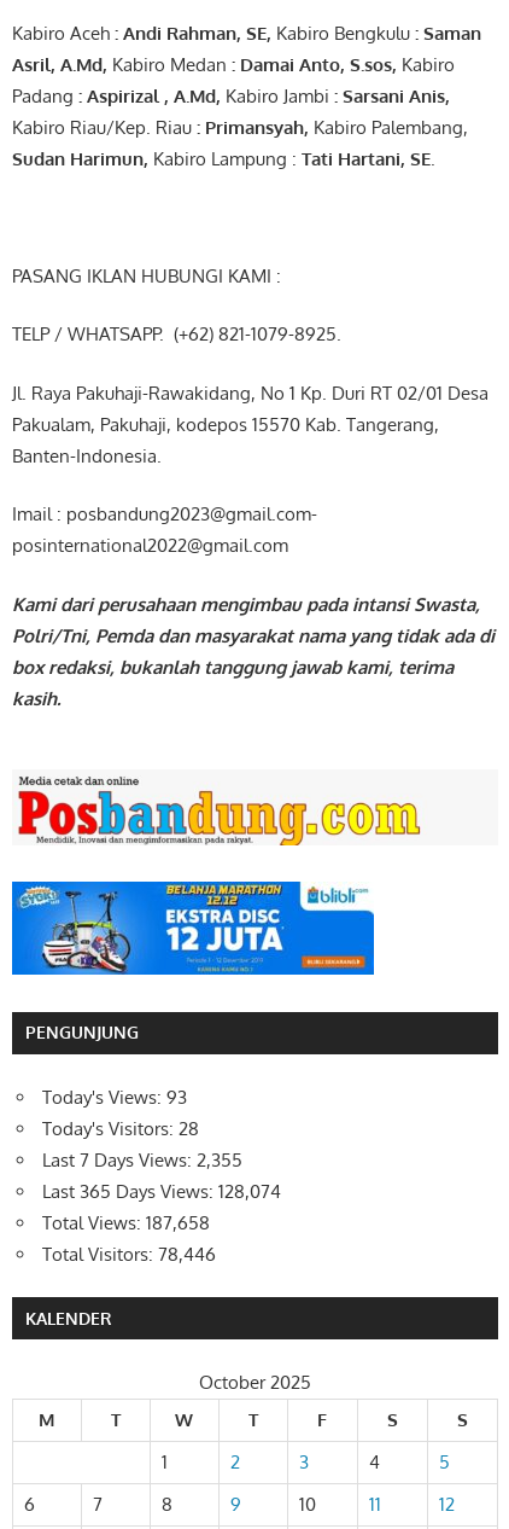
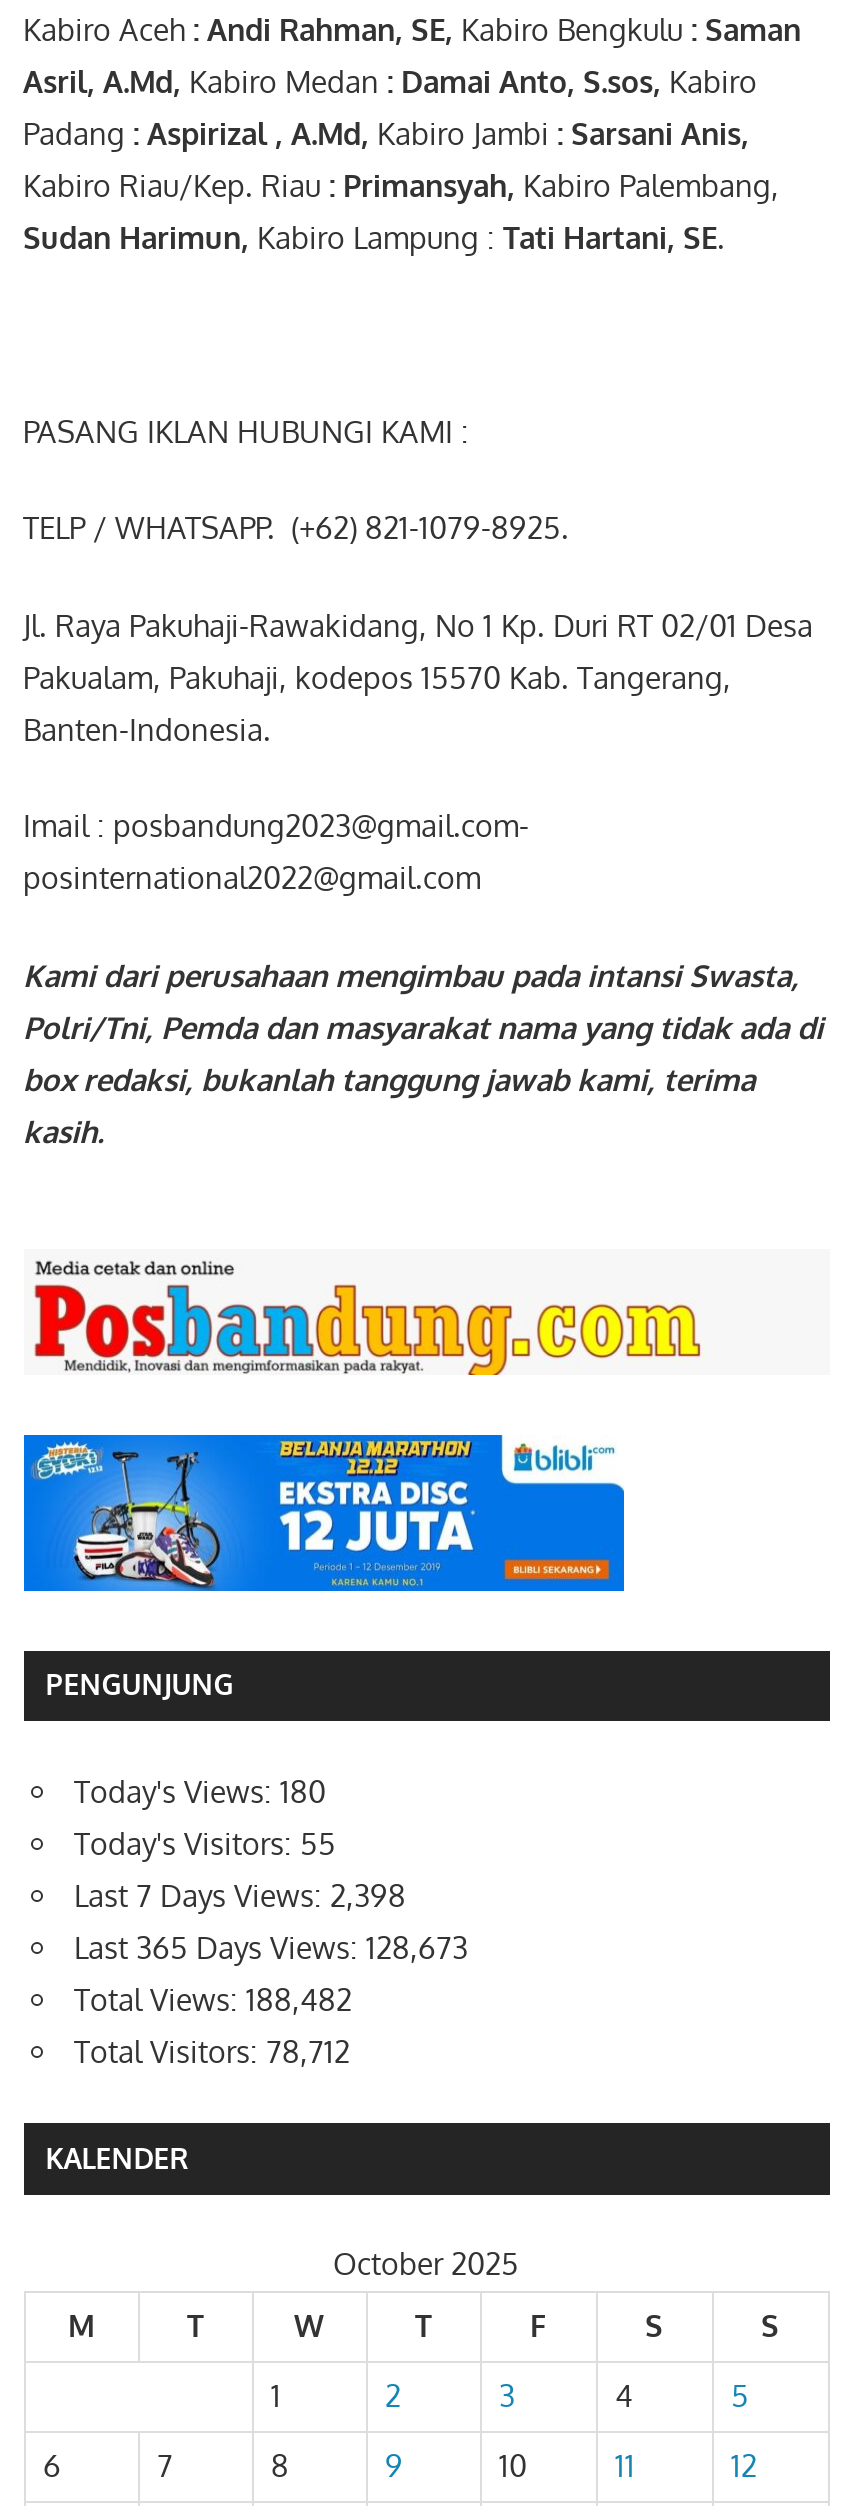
- Today's Views: 93
+ Today's Views: 180

- Today's Visitors: 28
+ Today's Visitors: 55

- Last 7 Days Views: 2,355
+ Last 7 Days Views: 2,398

- Last 365 Days Views: 128,074
+ Last 365 Days Views: 128,673

- Total Views: 187,658
+ Total Views: 188,482

- Total Visitors: 78,446
+ Total Visitors: 78,712
